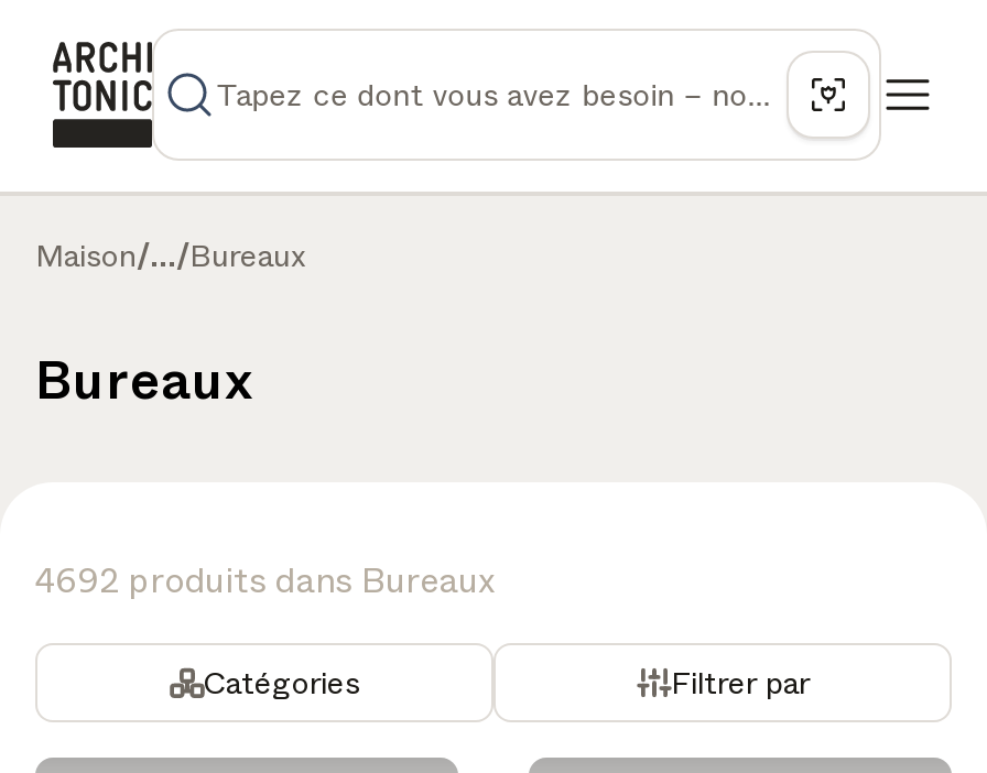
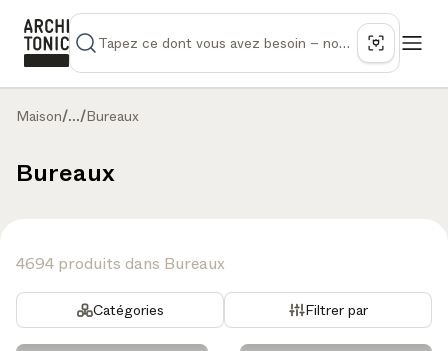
- 4692 produits dans Bureaux
+ 4694 produits dans Bureaux
